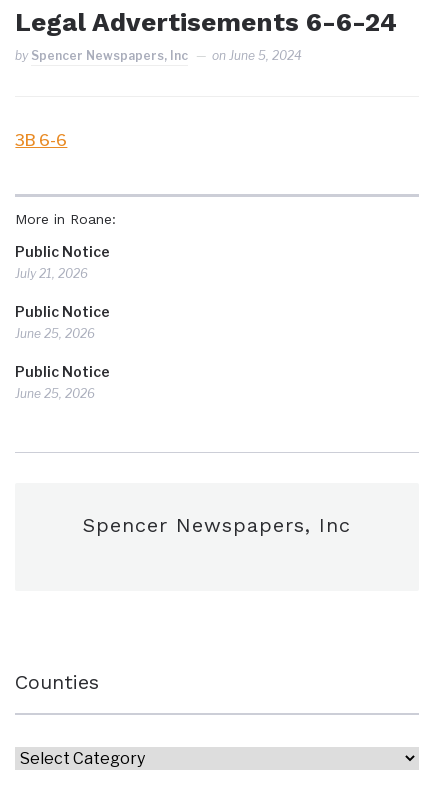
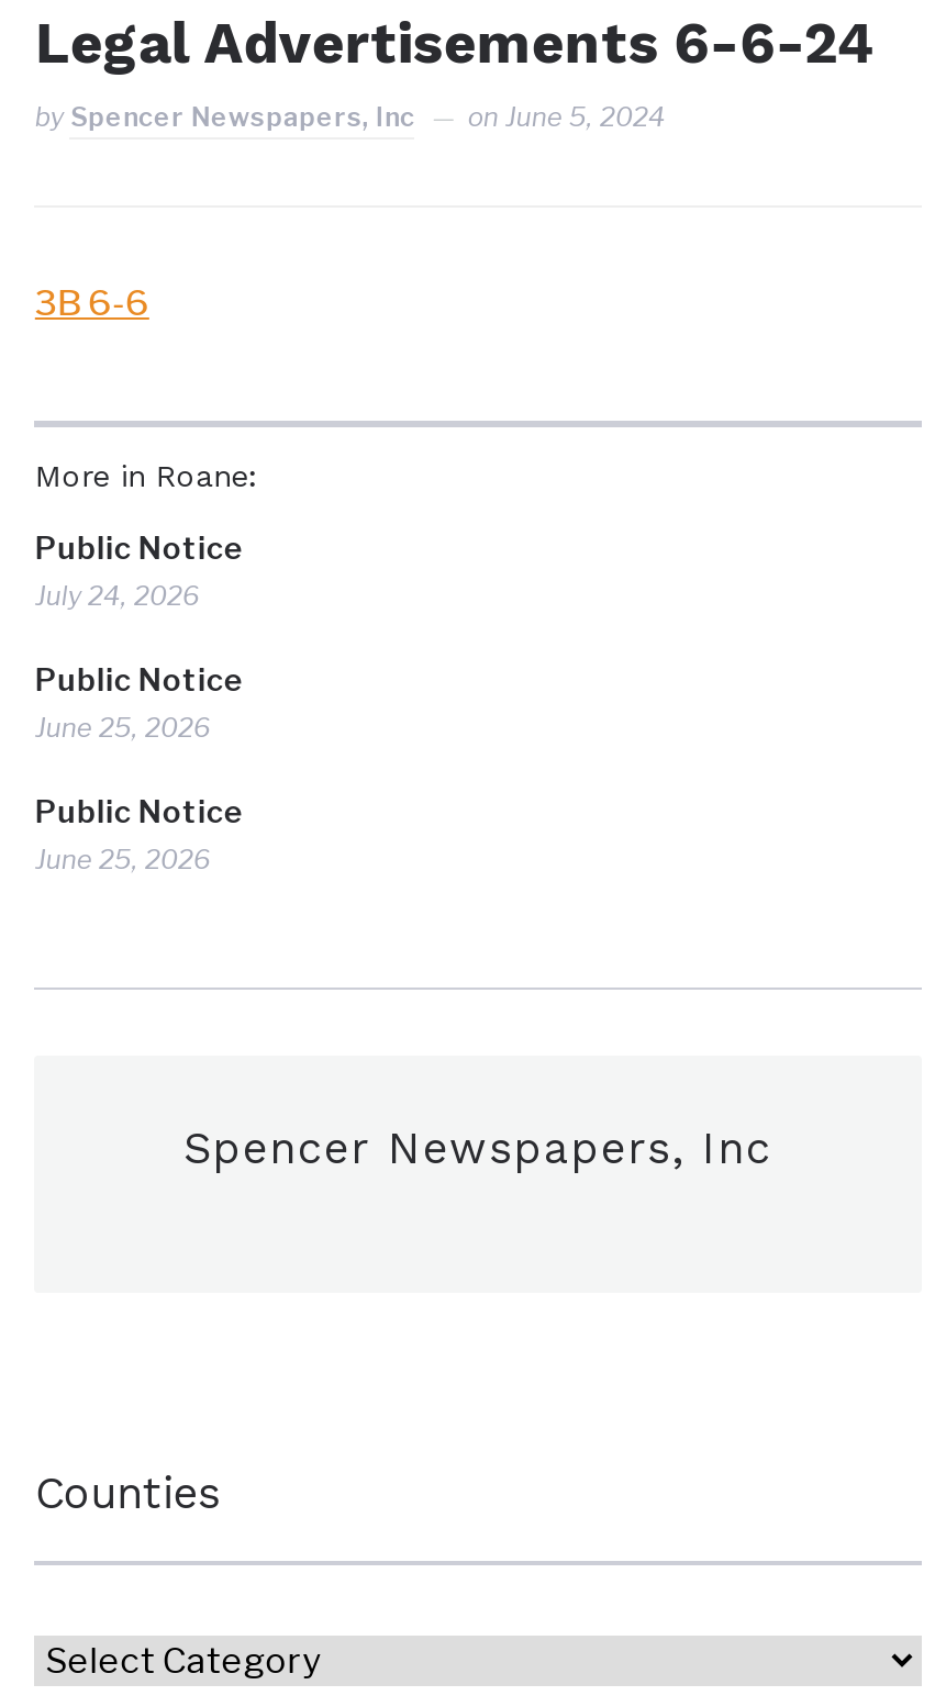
- July 21, 2026
+ July 24, 2026
